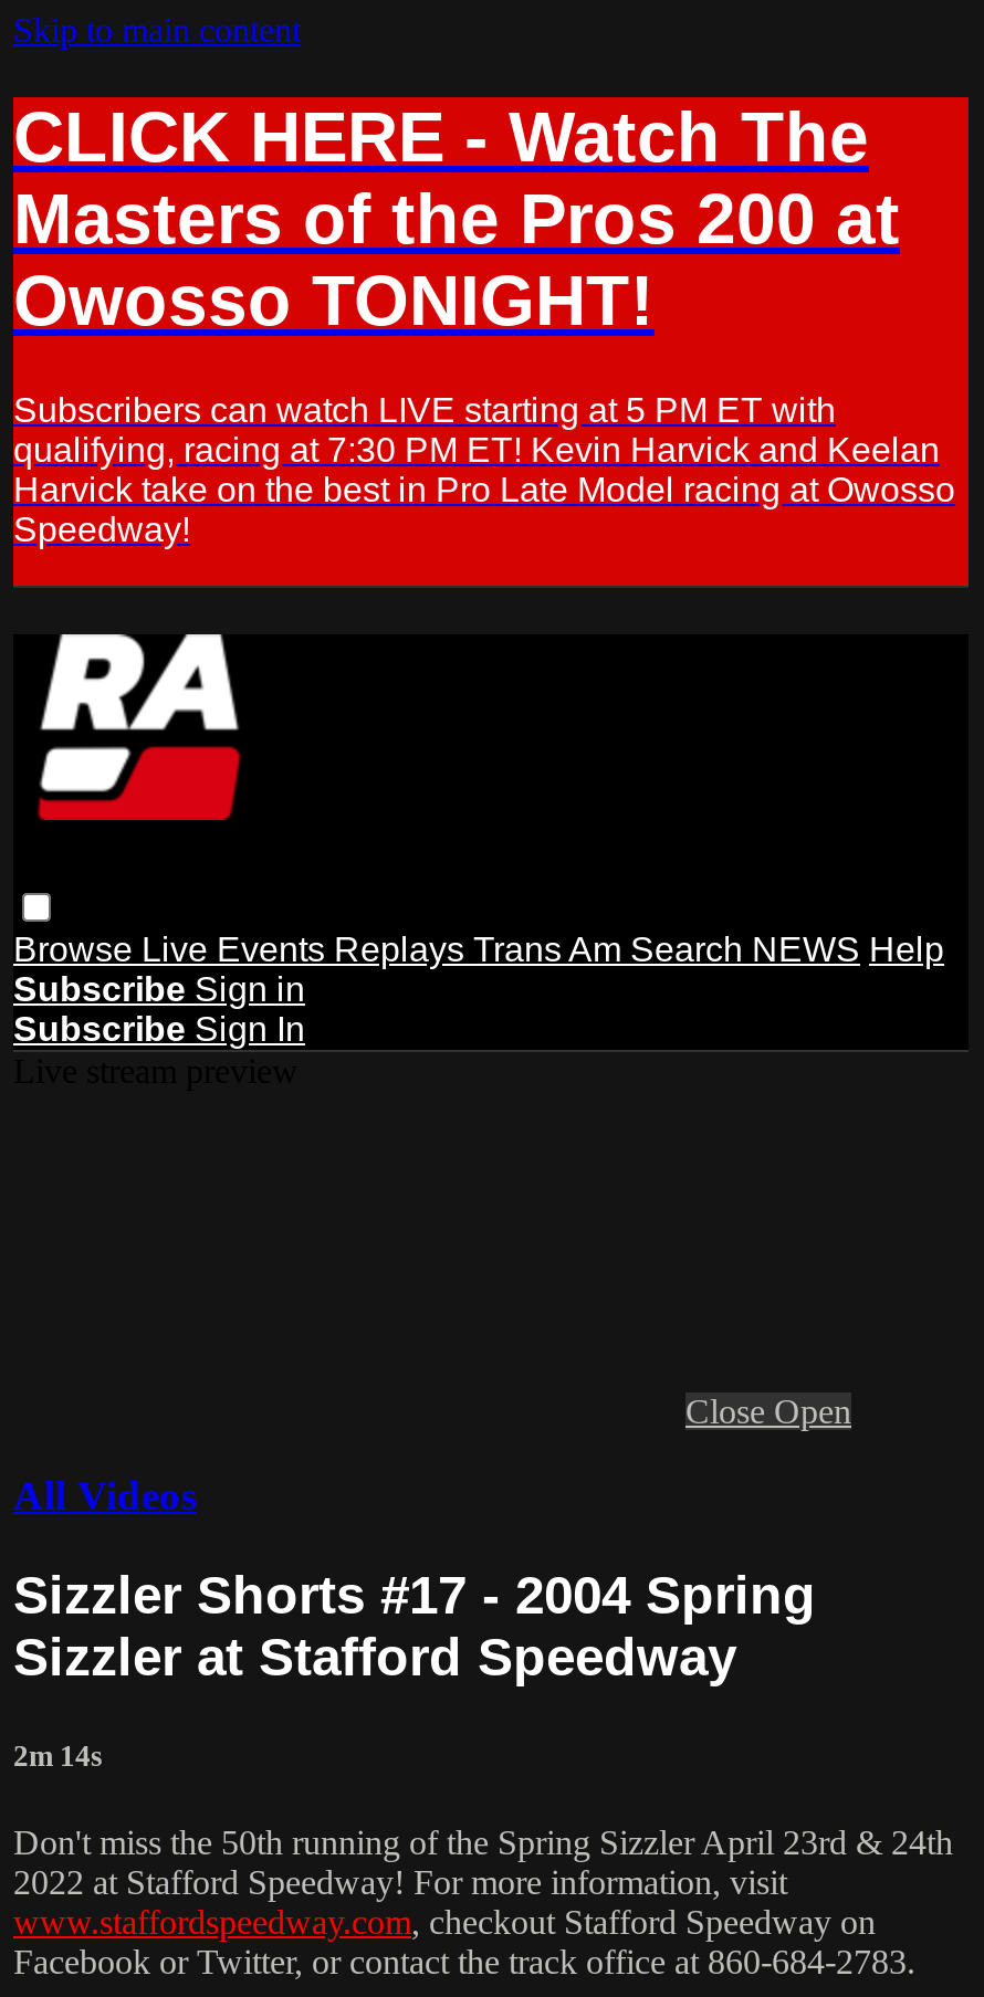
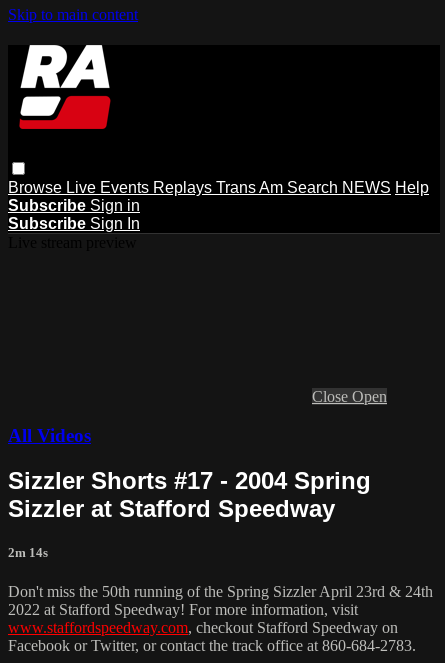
- [image]
- CLICK HERE - Watch The
- Masters of the Pros 200 at
- Owosso TONIGHT!
- Subscribers can watch LIVE starting at 5 PM ET with
- qualifying, racing at 7:30 PM ET! Kevin Harvick and Keelan
- Harvick take on the best in Pro Late Model racing at Owosso
- Speedway!
